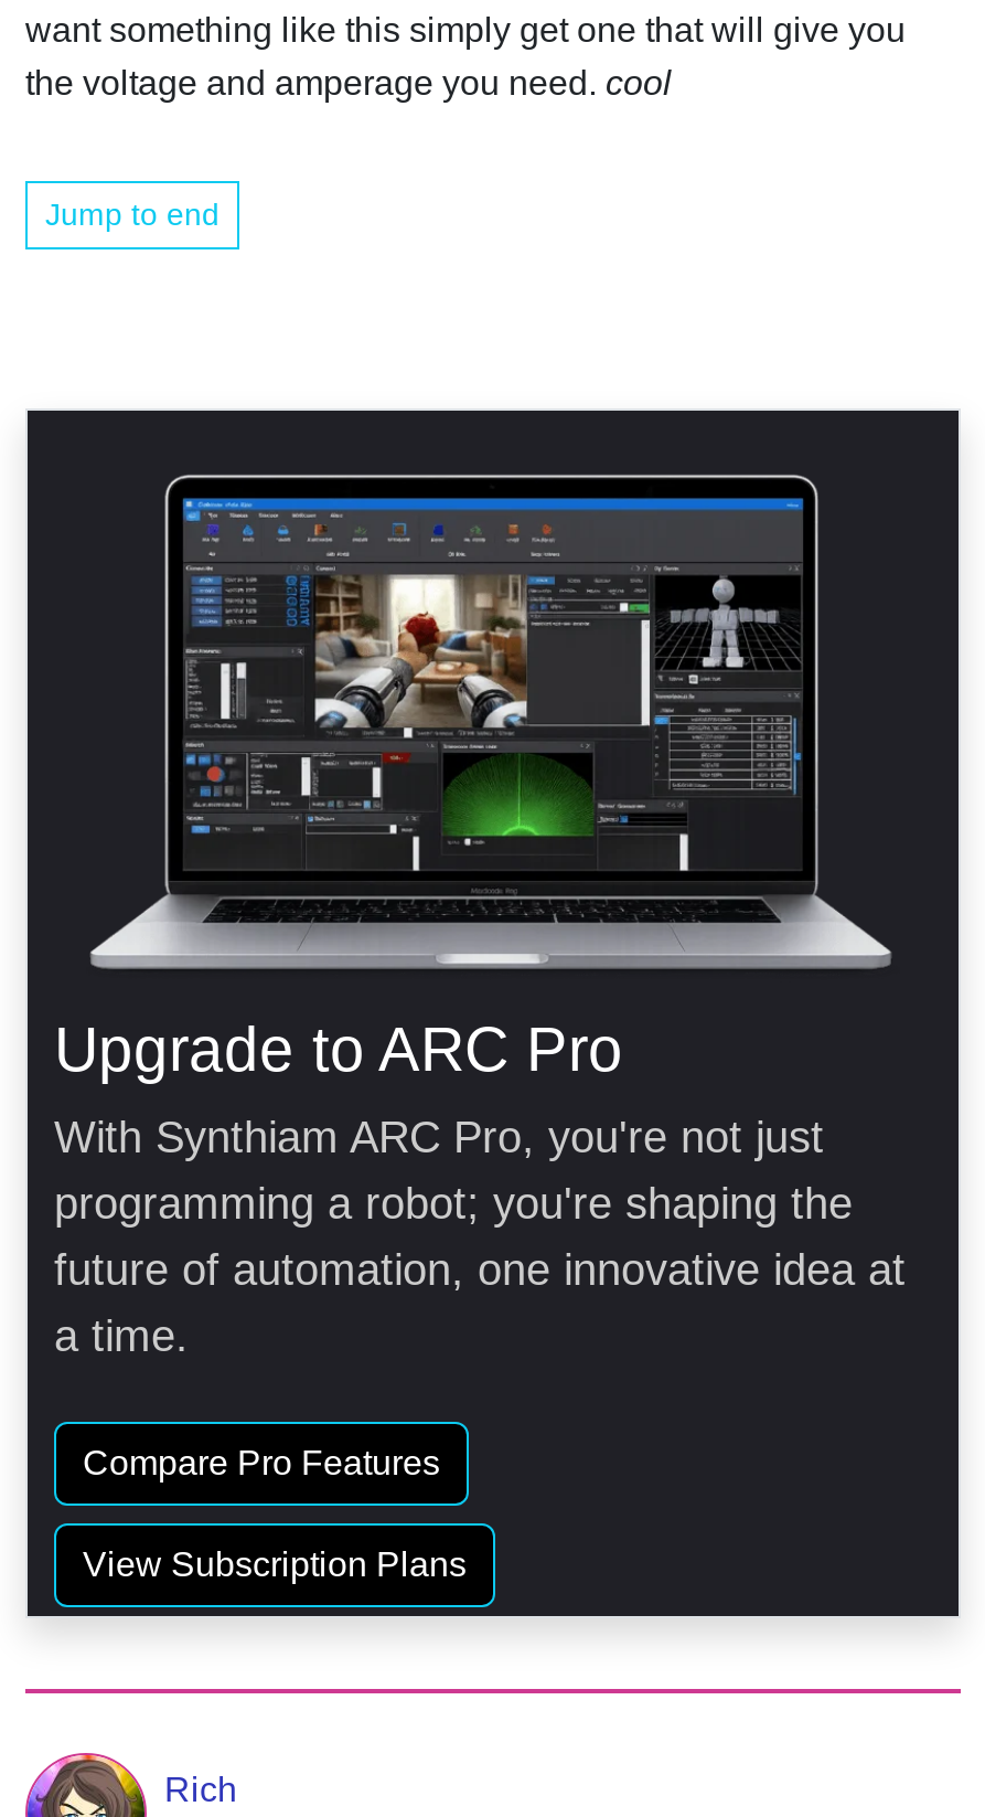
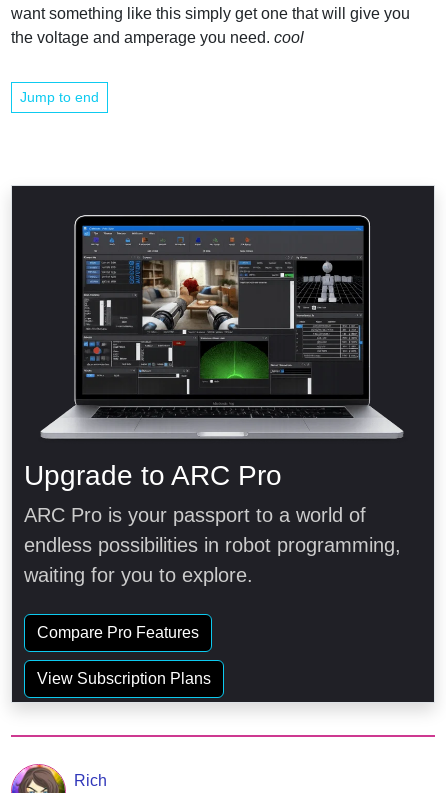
- With Synthiam ARC Pro, you're not just
- programming a robot; you're shaping the
- future of automation, one innovative idea at
- a time.
+ ARC Pro is your passport to a world of
+ endless possibilities in robot programming,
+ waiting for you to explore.
